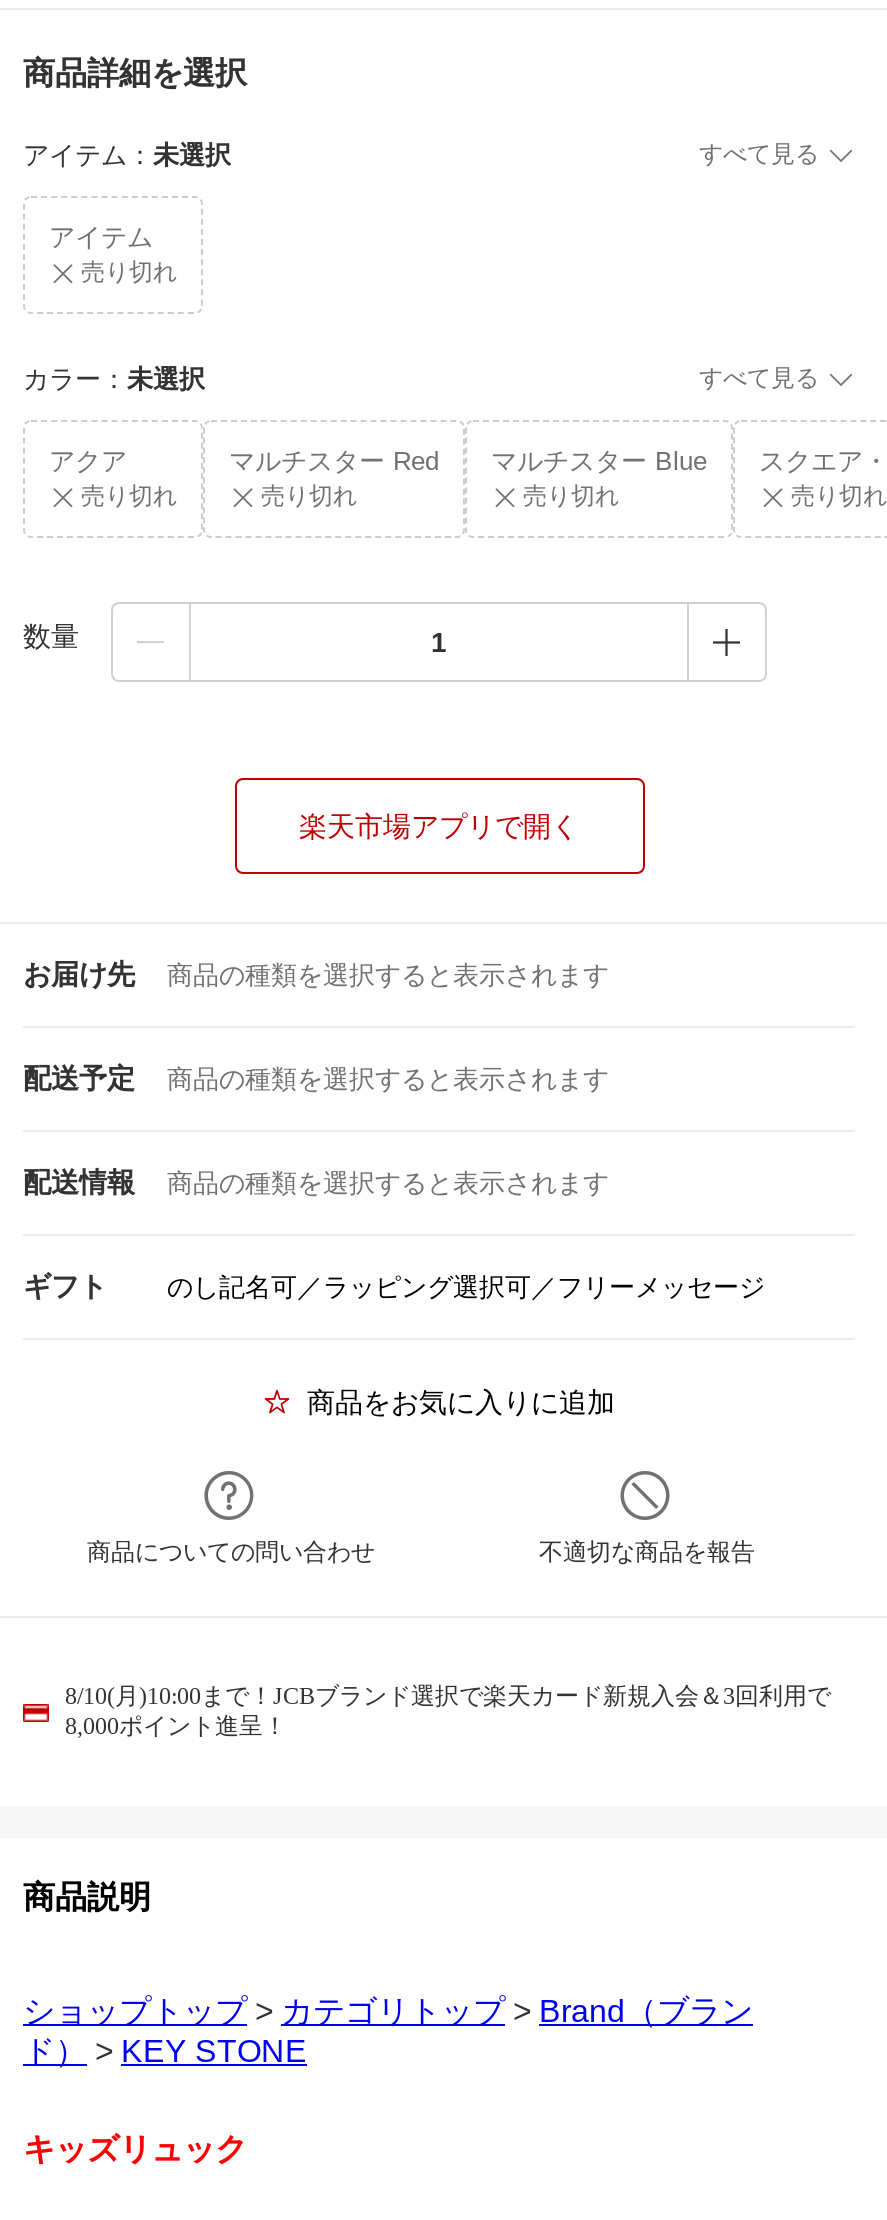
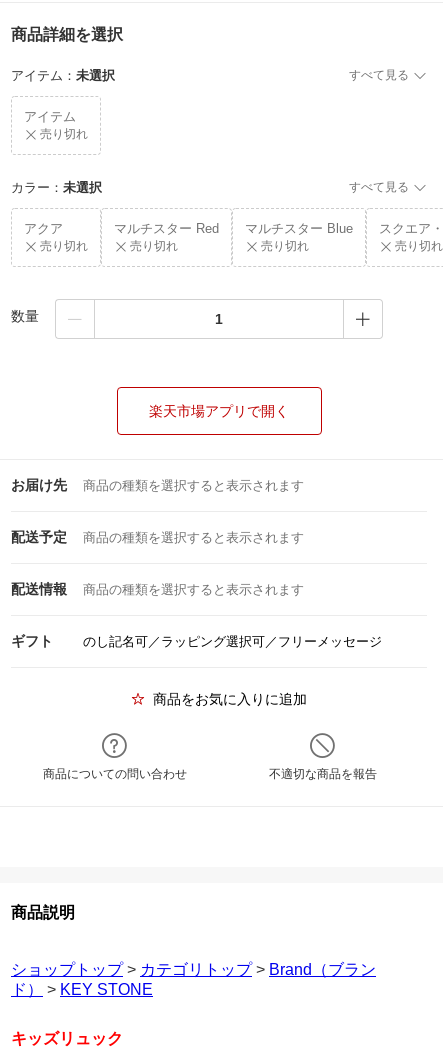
- 8/10(月)10:00まで！JCBブランド選択で楽天カード新規入会＆3回利用で
- 8,000ポイント進呈！
